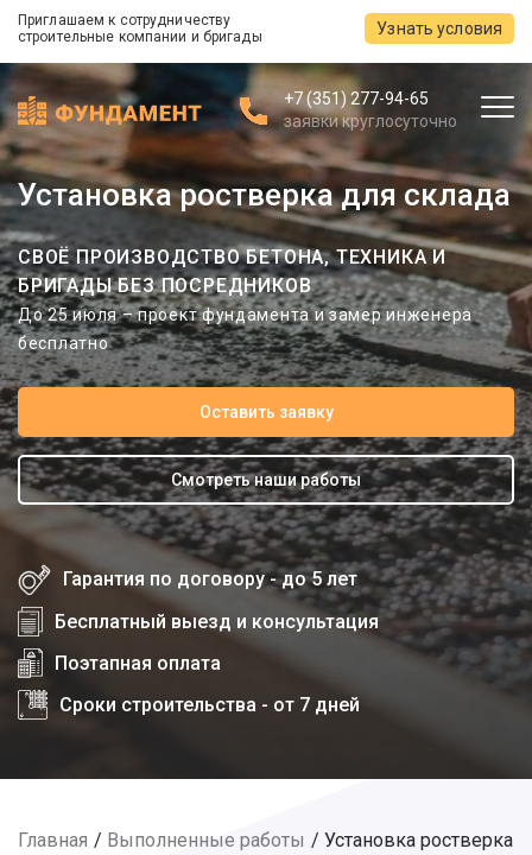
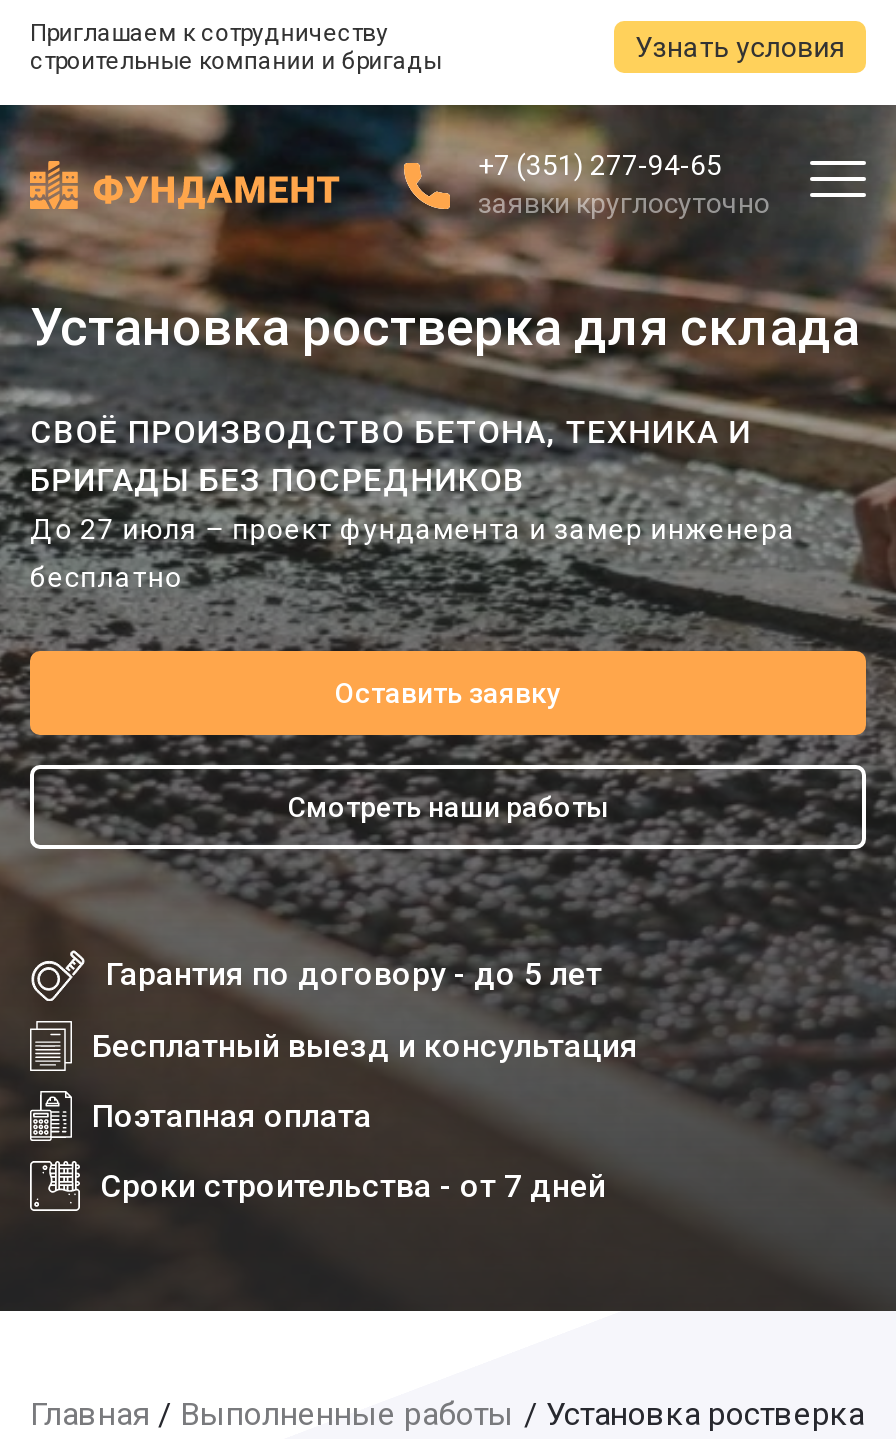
- До 25 июля – проект фундамента и замер инженера
+ До 27 июля – проект фундамента и замер инженера
